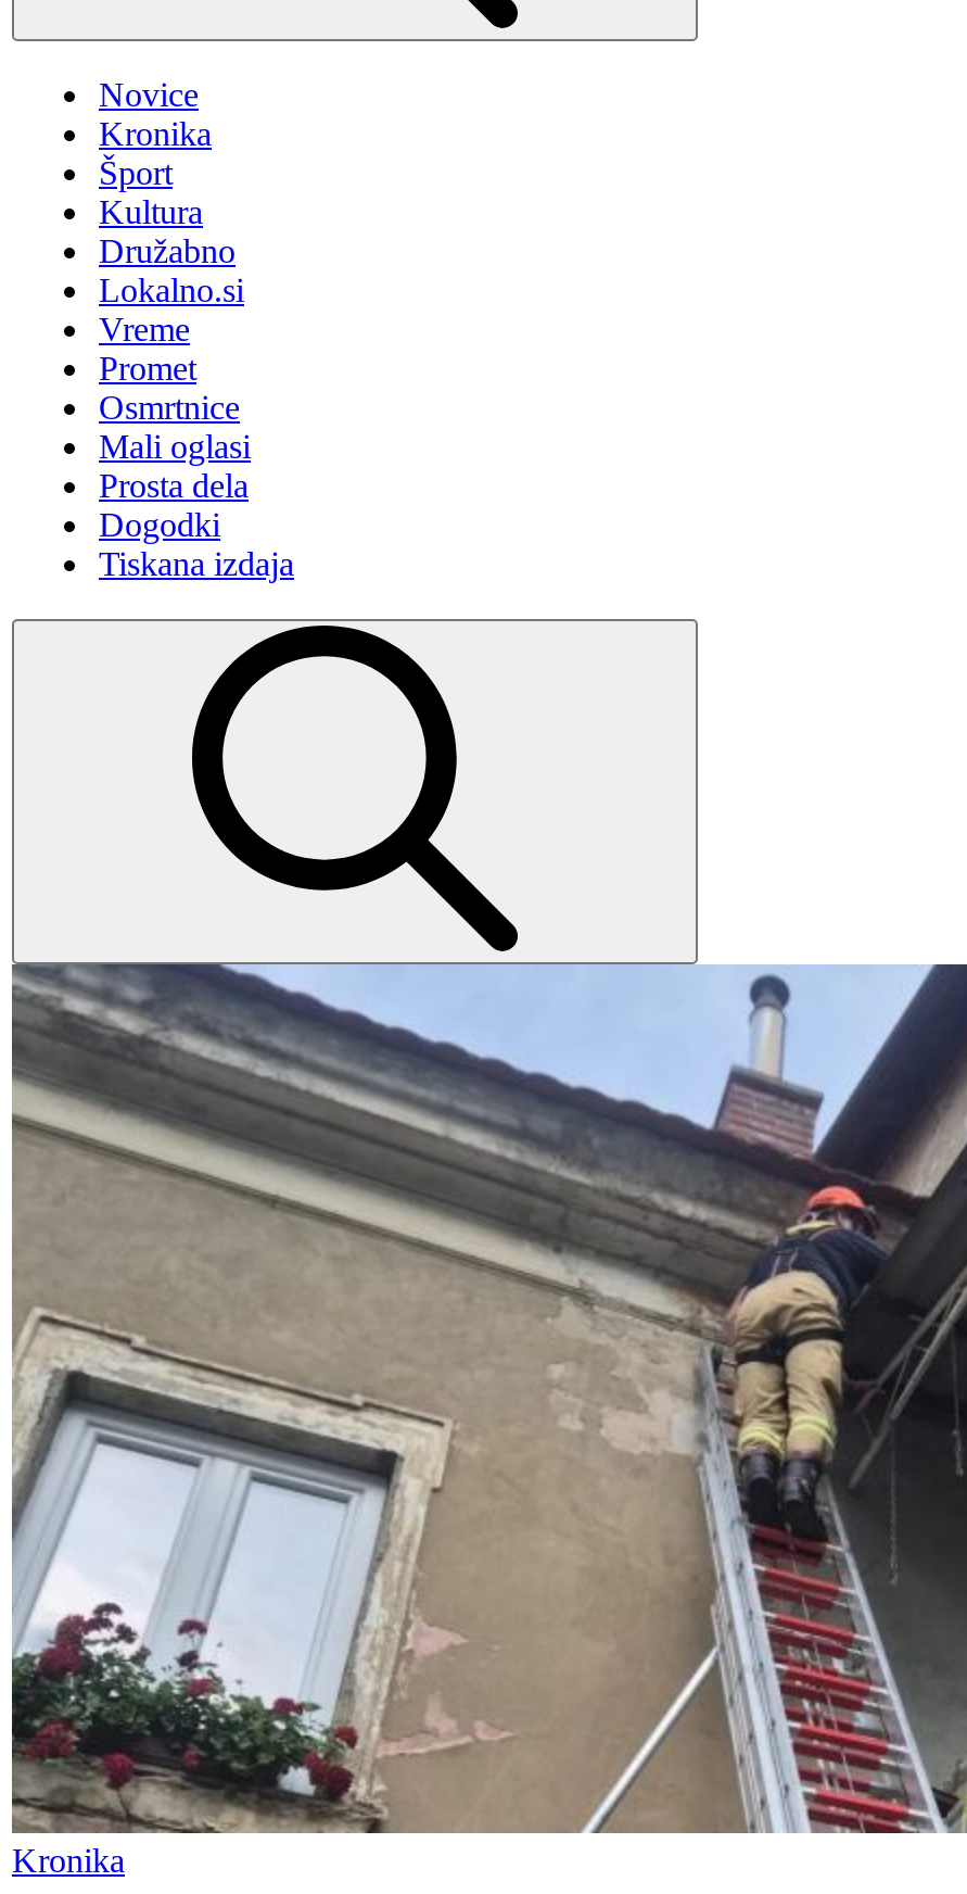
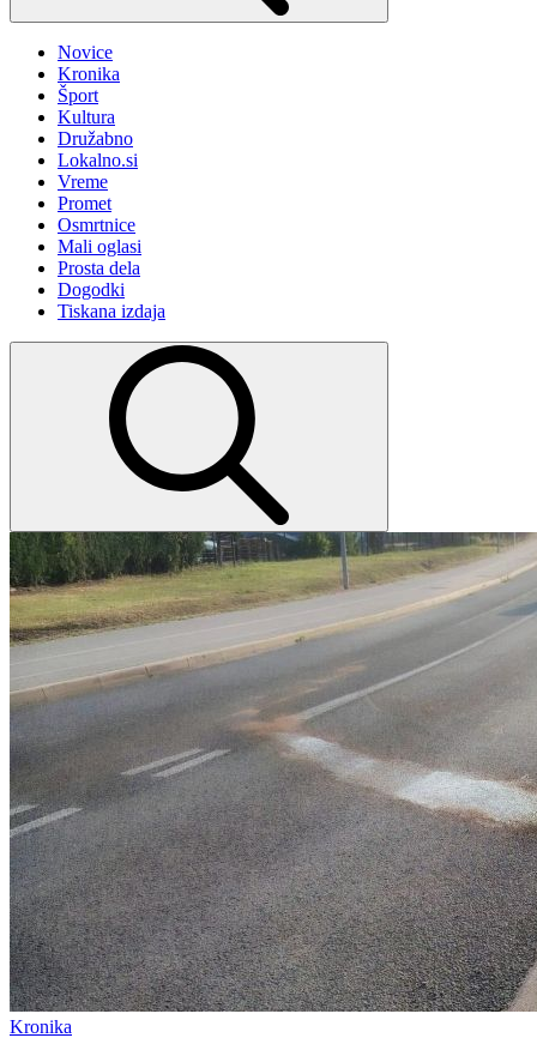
- [image]
+ [image]
